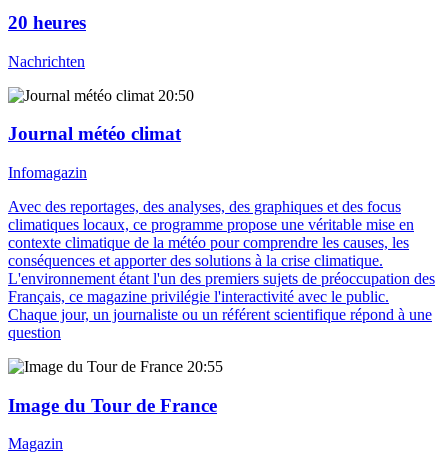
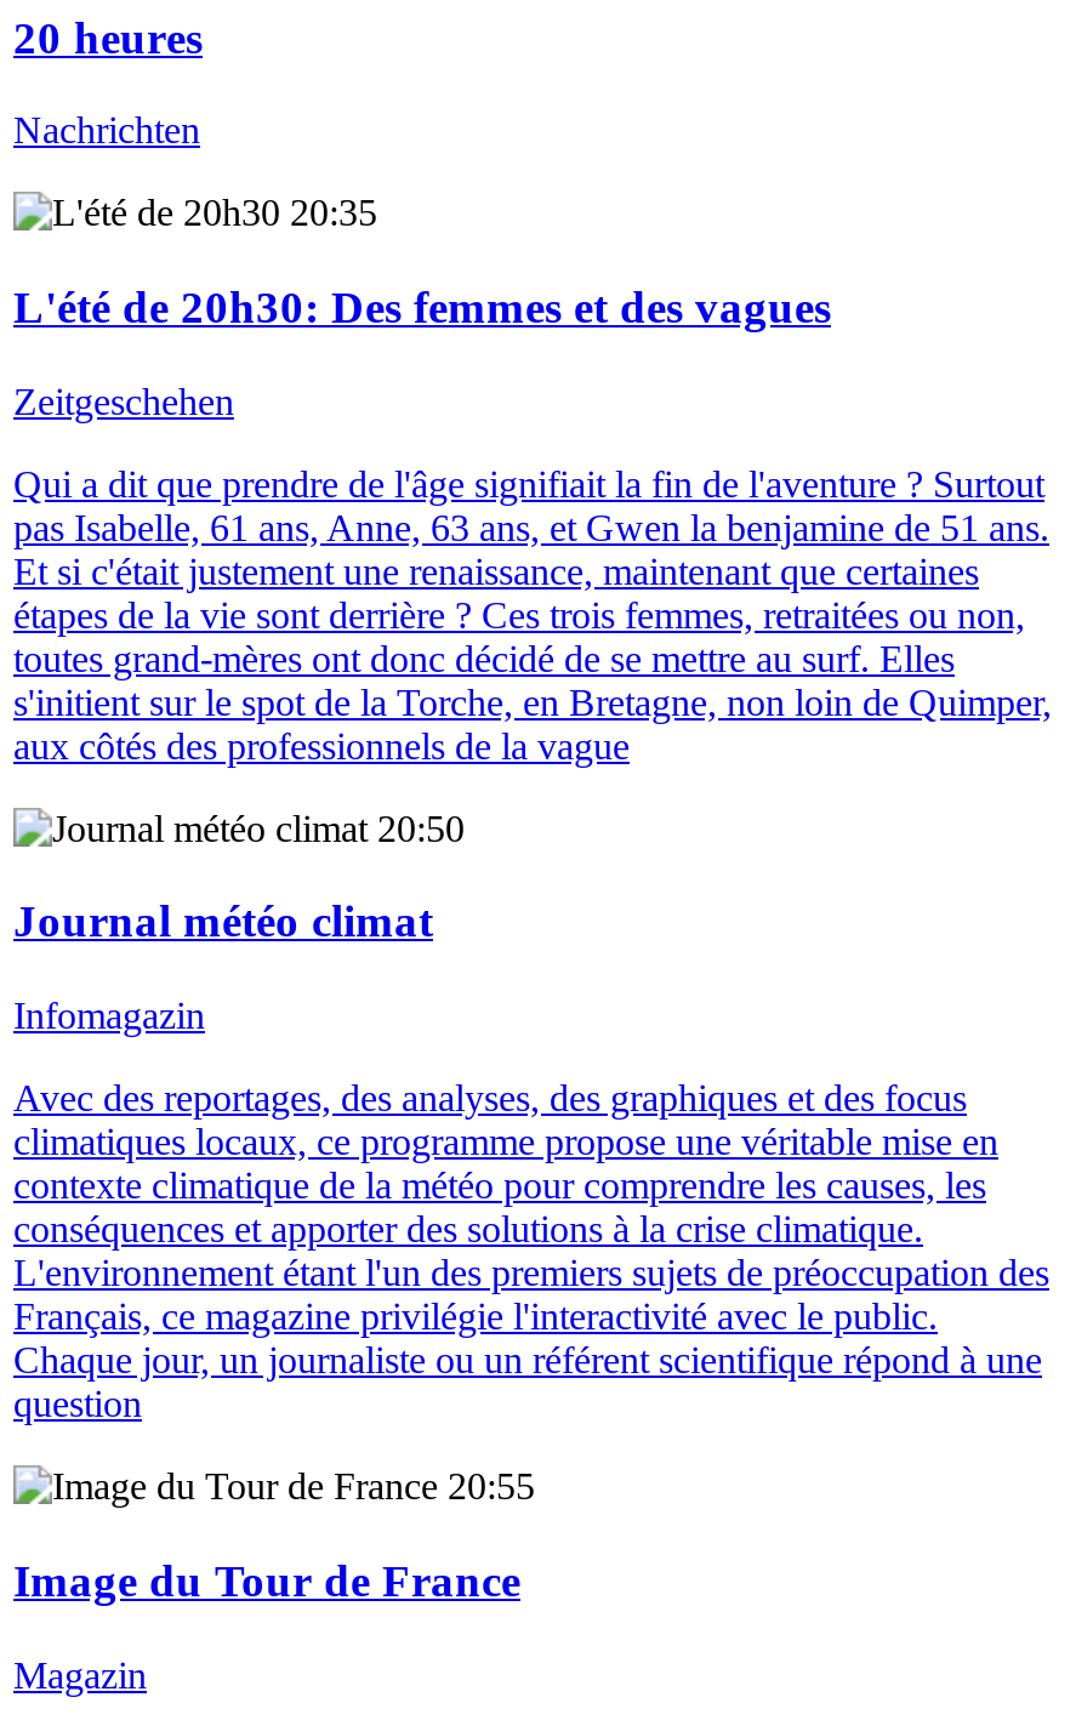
+ 20:35
+ L'été de 20h30: Des femmes et des vagues
+ Zeitgeschehen
+ Qui a dit que prendre de l'âge signifiait la fin de l'aventure ? Surtout
+ pas Isabelle, 61 ans, Anne, 63 ans, et Gwen la benjamine de 51 ans.
+ Et si c'était justement une renaissance, maintenant que certaines
+ étapes de la vie sont derrière ? Ces trois femmes, retraitées ou non,
+ toutes grand-mères ont donc décidé de se mettre au surf. Elles
+ s'initient sur le spot de la Torche, en Bretagne, non loin de Quimper,
+ aux côtés des professionnels de la vague
